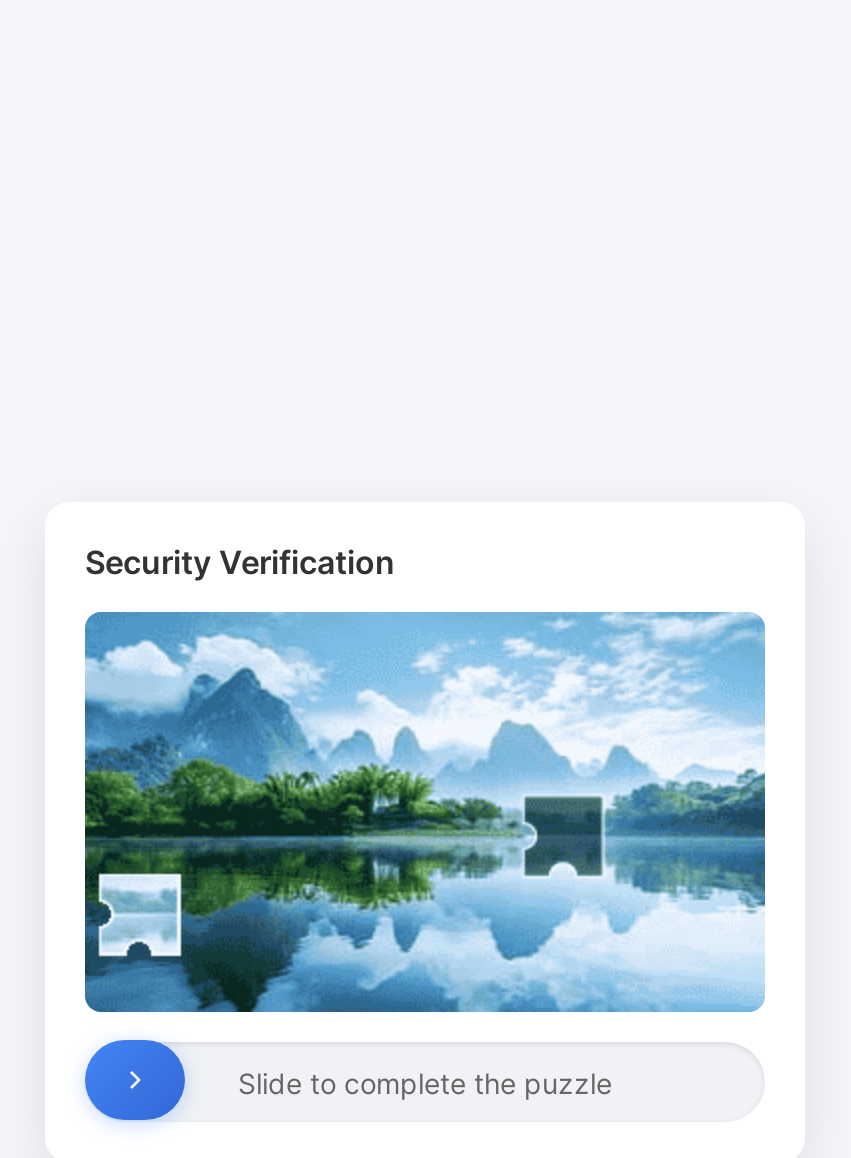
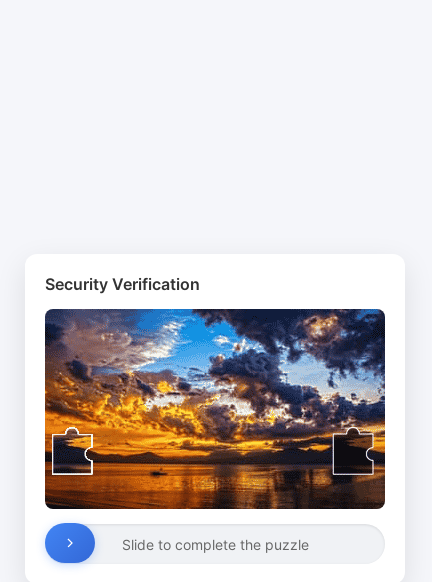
- [image]
+ [image]
